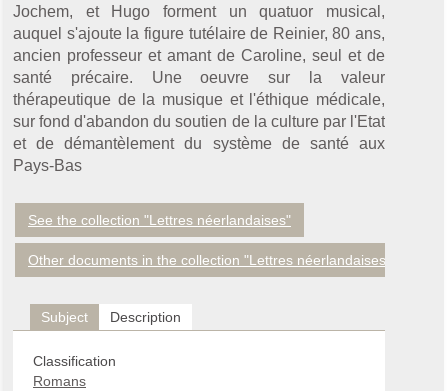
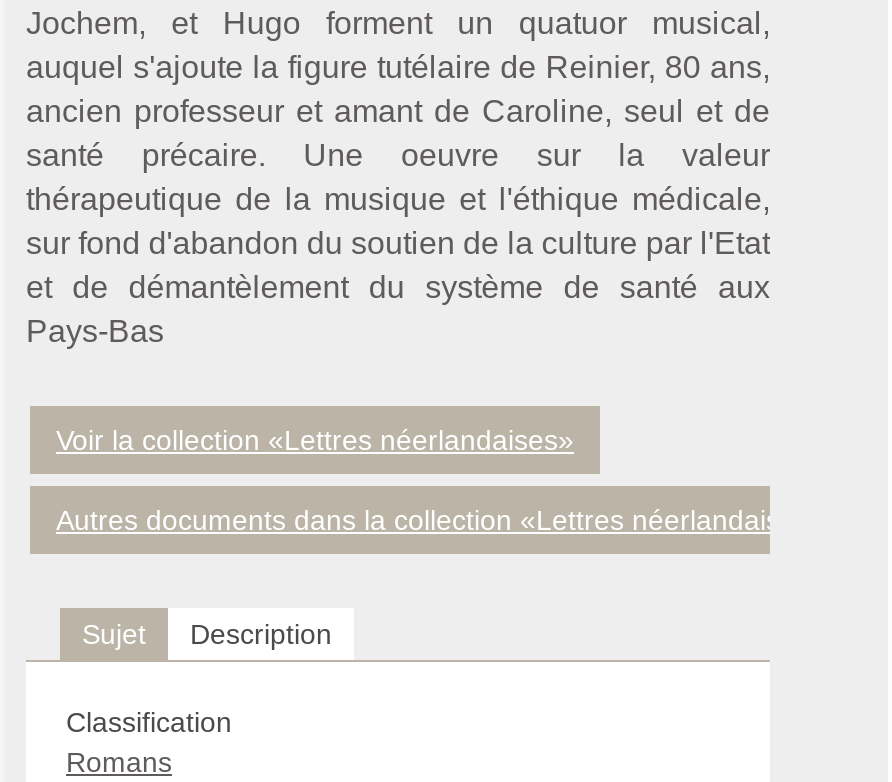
- See the collection "Lettres néerlandaises"
+ Voir la collection «Lettres néerlandaises»

- Other documents in the collection "Lettres néerlandaises"
+ Autres documents dans la collection «Lettres néerlandaises»

- Subject
+ Sujet
